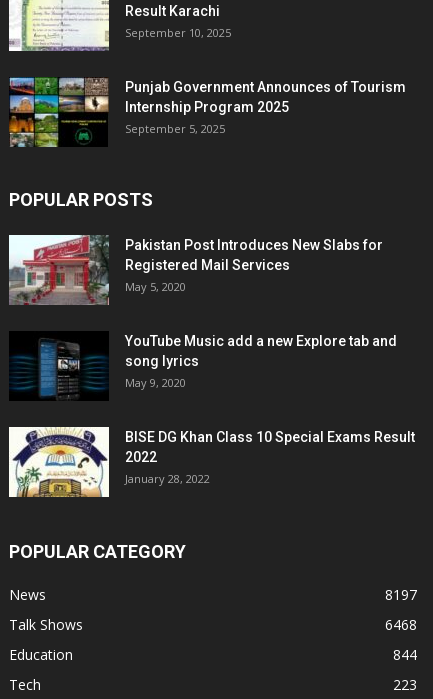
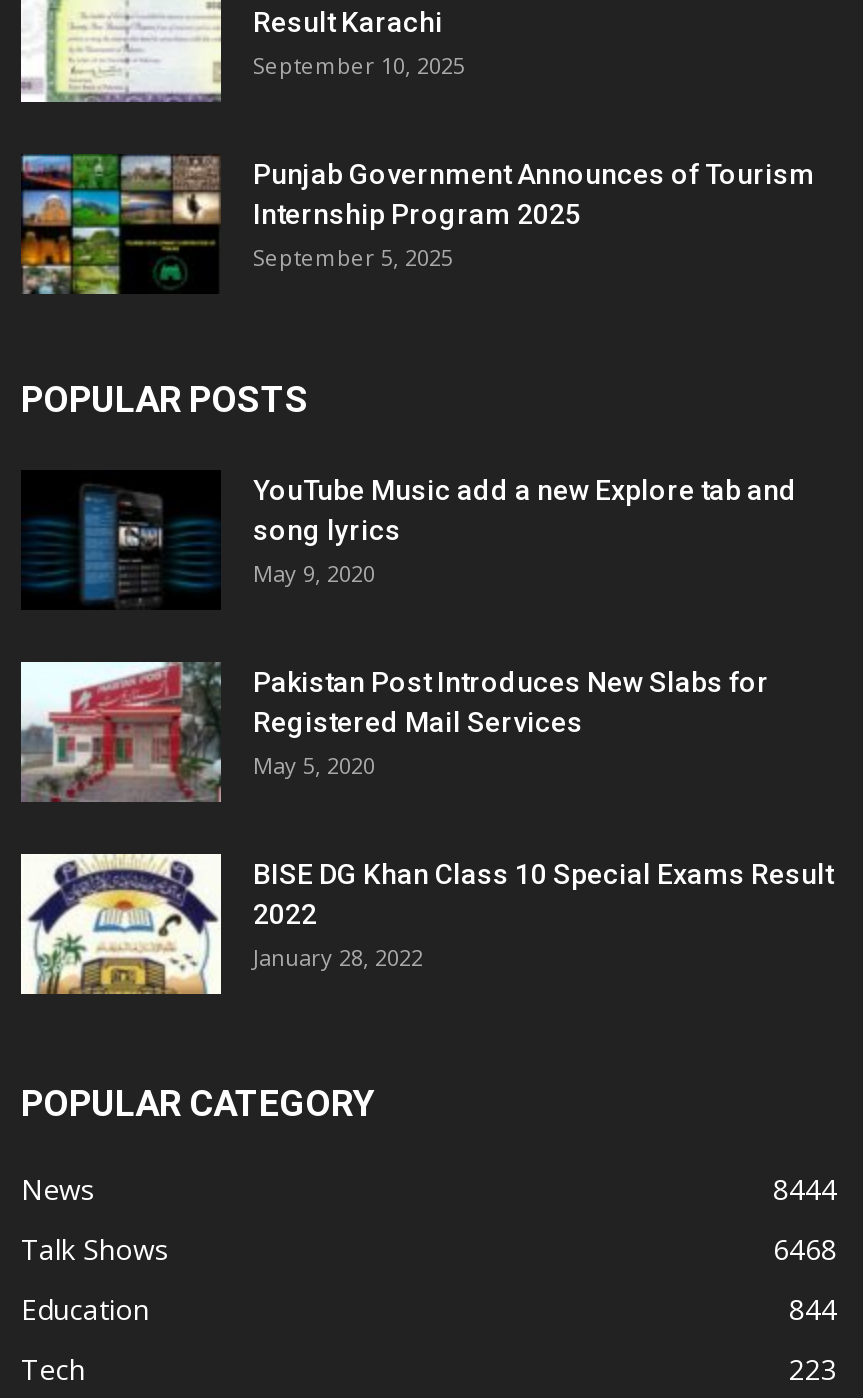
moved down: [image] | Pakistan Post Introduces New Slabs for | Registered Mail Services | May 5, 2020

moved up: [image] | YouTube Music add a new Explore tab and | song lyrics | May 9, 2020

- 8197
+ 8444
